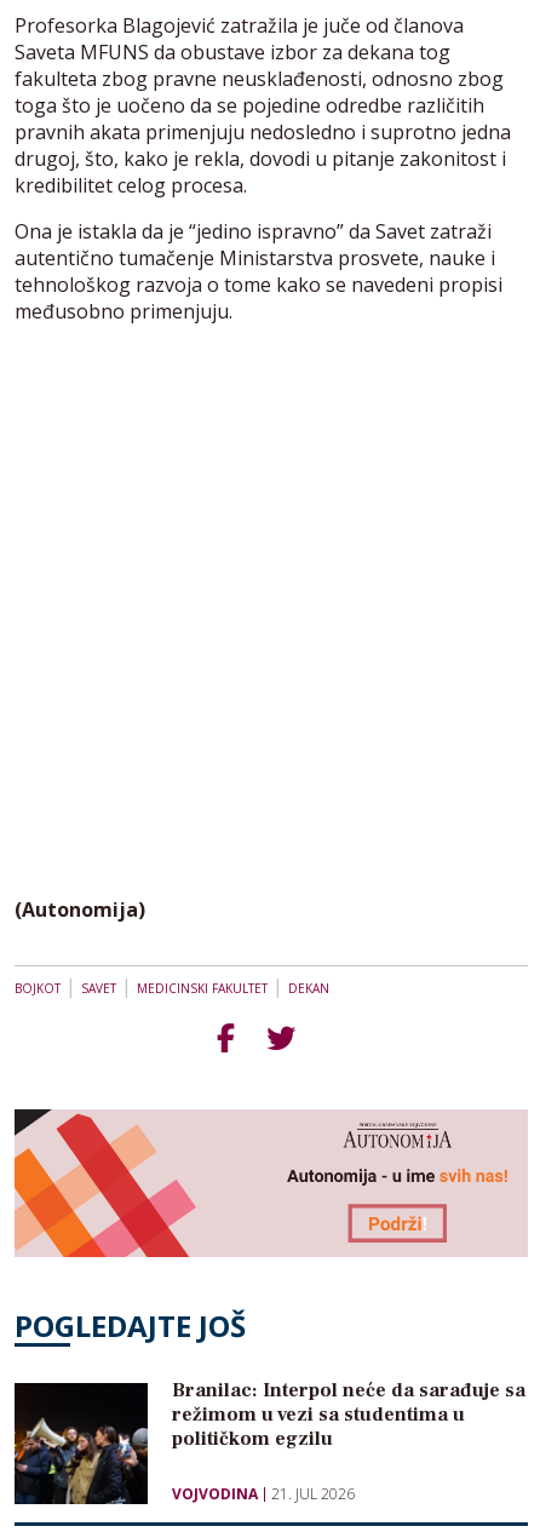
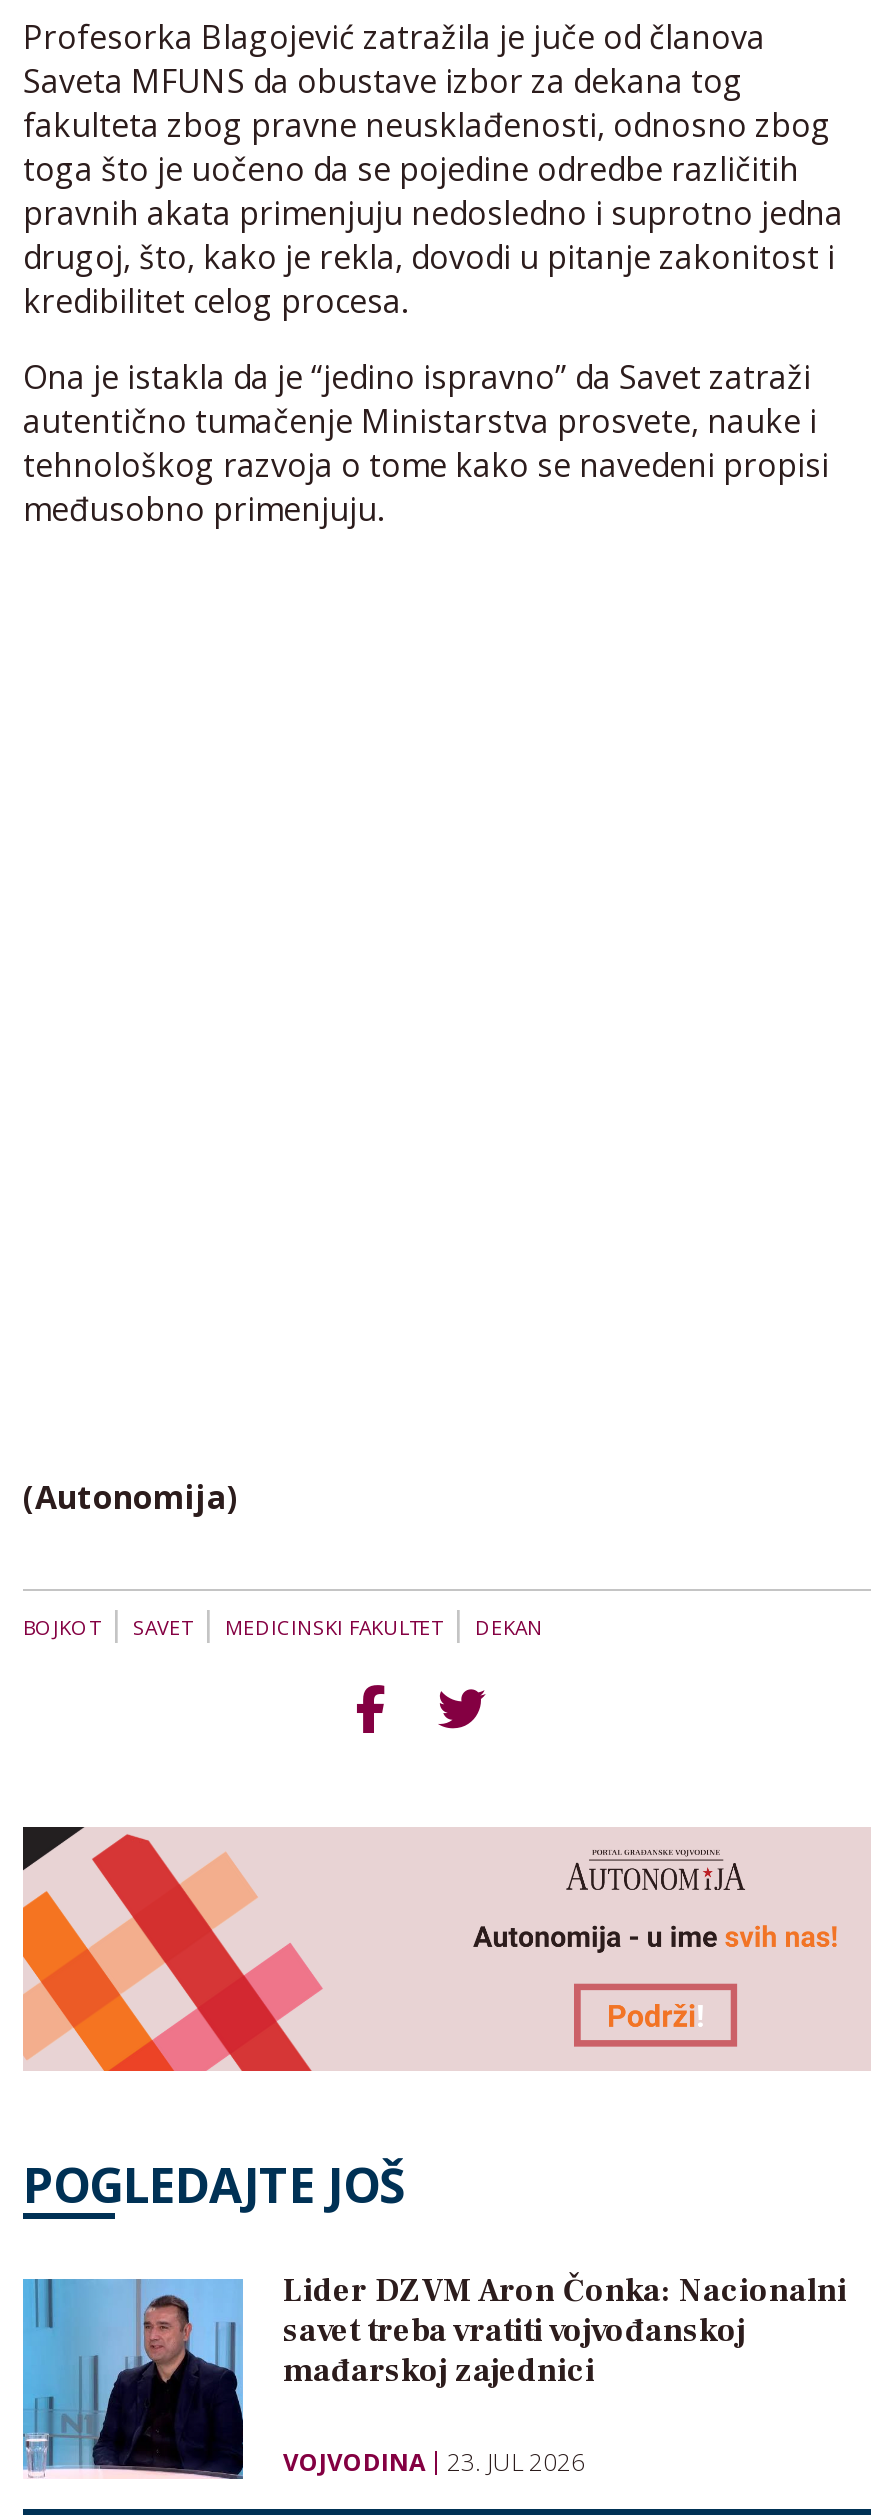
- [image]
- Branilac: Interpol neće da sarađuje sa
- režimom u vezi sa studentima u
- političkom egzilu
+ [image]
+ Lider DZVM Aron Čonka: Nacionalni
+ savet treba vratiti vojvođanskoj
+ mađarskoj zajednici

- VOJVODINA 21. JUL 2026
+ VOJVODINA 23. JUL 2026
